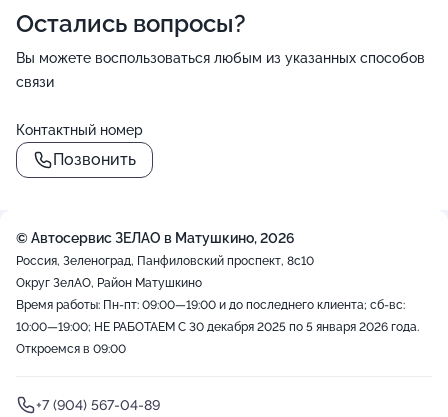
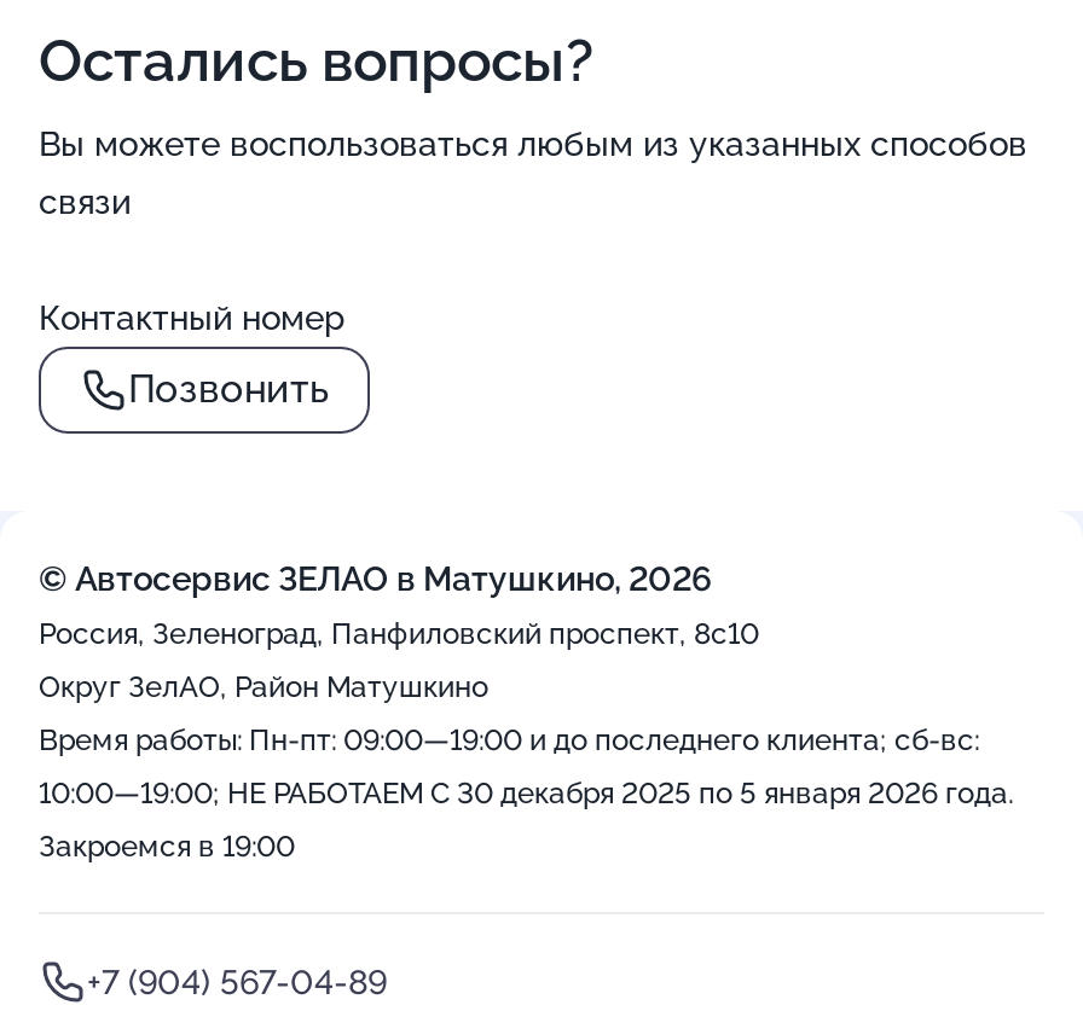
- Откроемся в 09:00
+ Закроемся в 19:00
